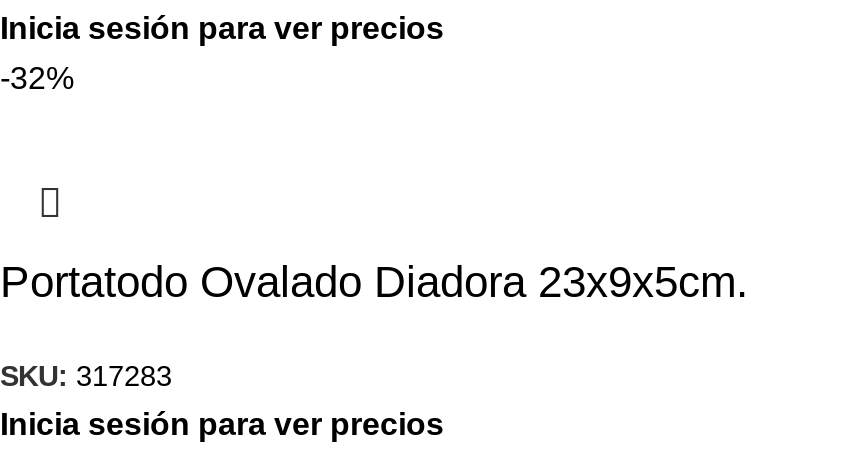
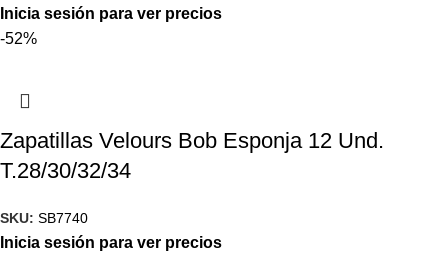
- -32%
+ -52%

- Portatodo Ovalado Diadora 23x9x5cm.
+ Zapatillas Velours Bob Esponja 12 Und.
+ T.28/30/32/34

- SKU: 317283
+ SKU: SB7740
